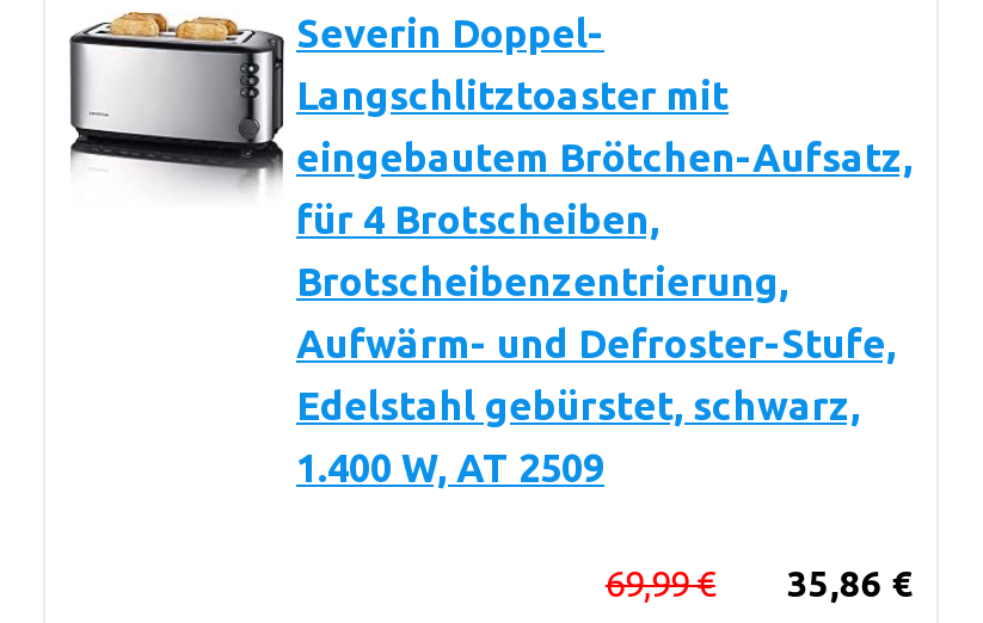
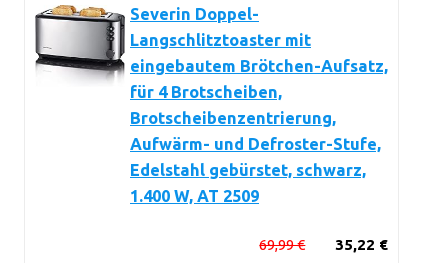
- 69,99 € 35,86 €
+ 69,99 € 35,22 €
